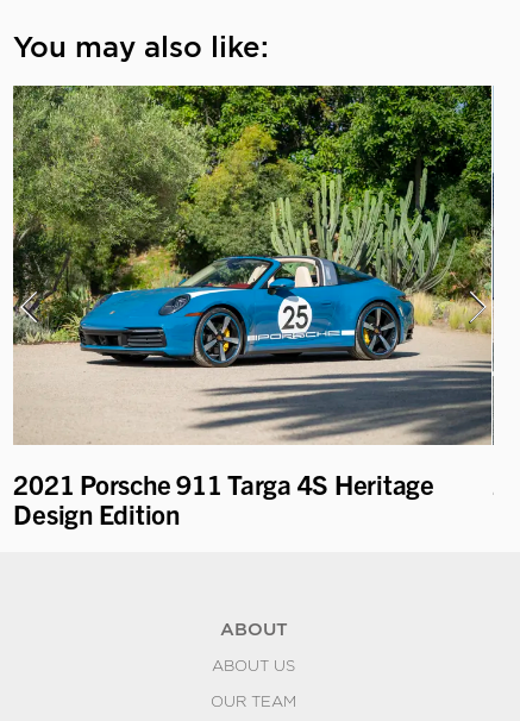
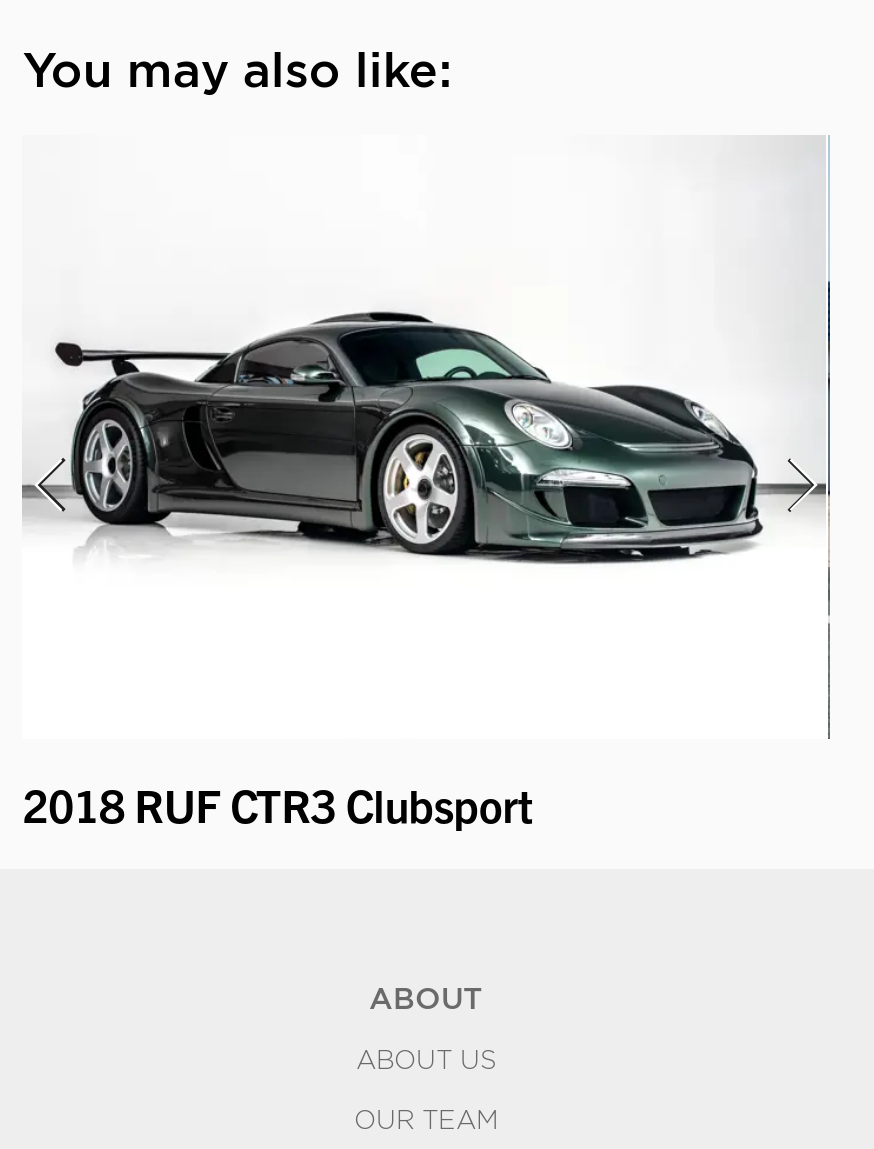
- [image]
- 2021 Porsche 911 Targa 4S Heritage
- Design Edition
+ [image]
+ 2018 RUF CTR3 Clubsport
